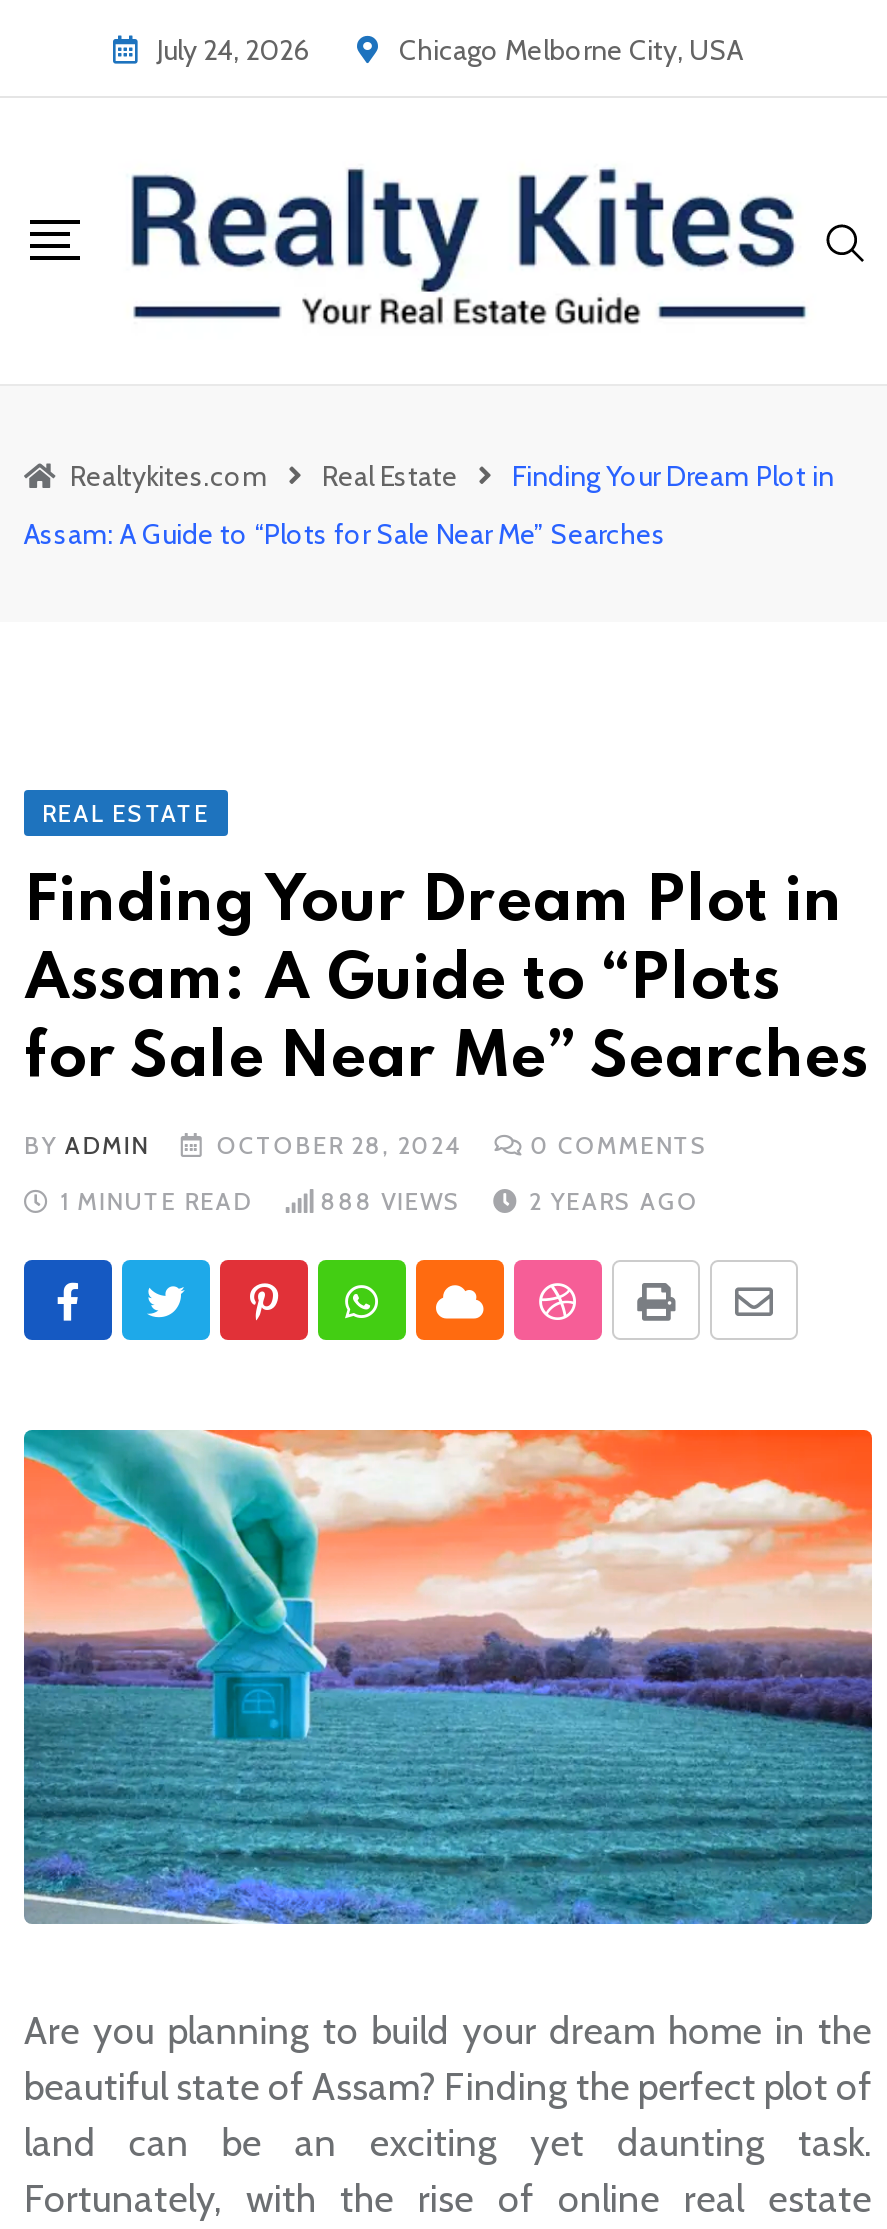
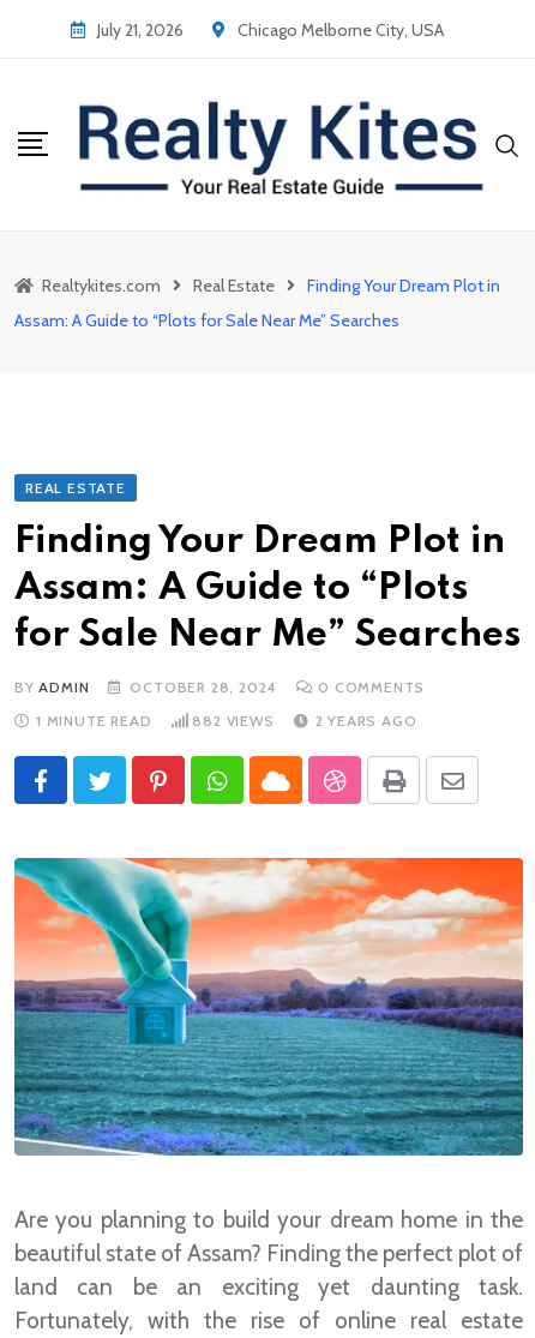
- July 24, 2026
+ July 21, 2026

- 888 VIEWS
+ 882 VIEWS
